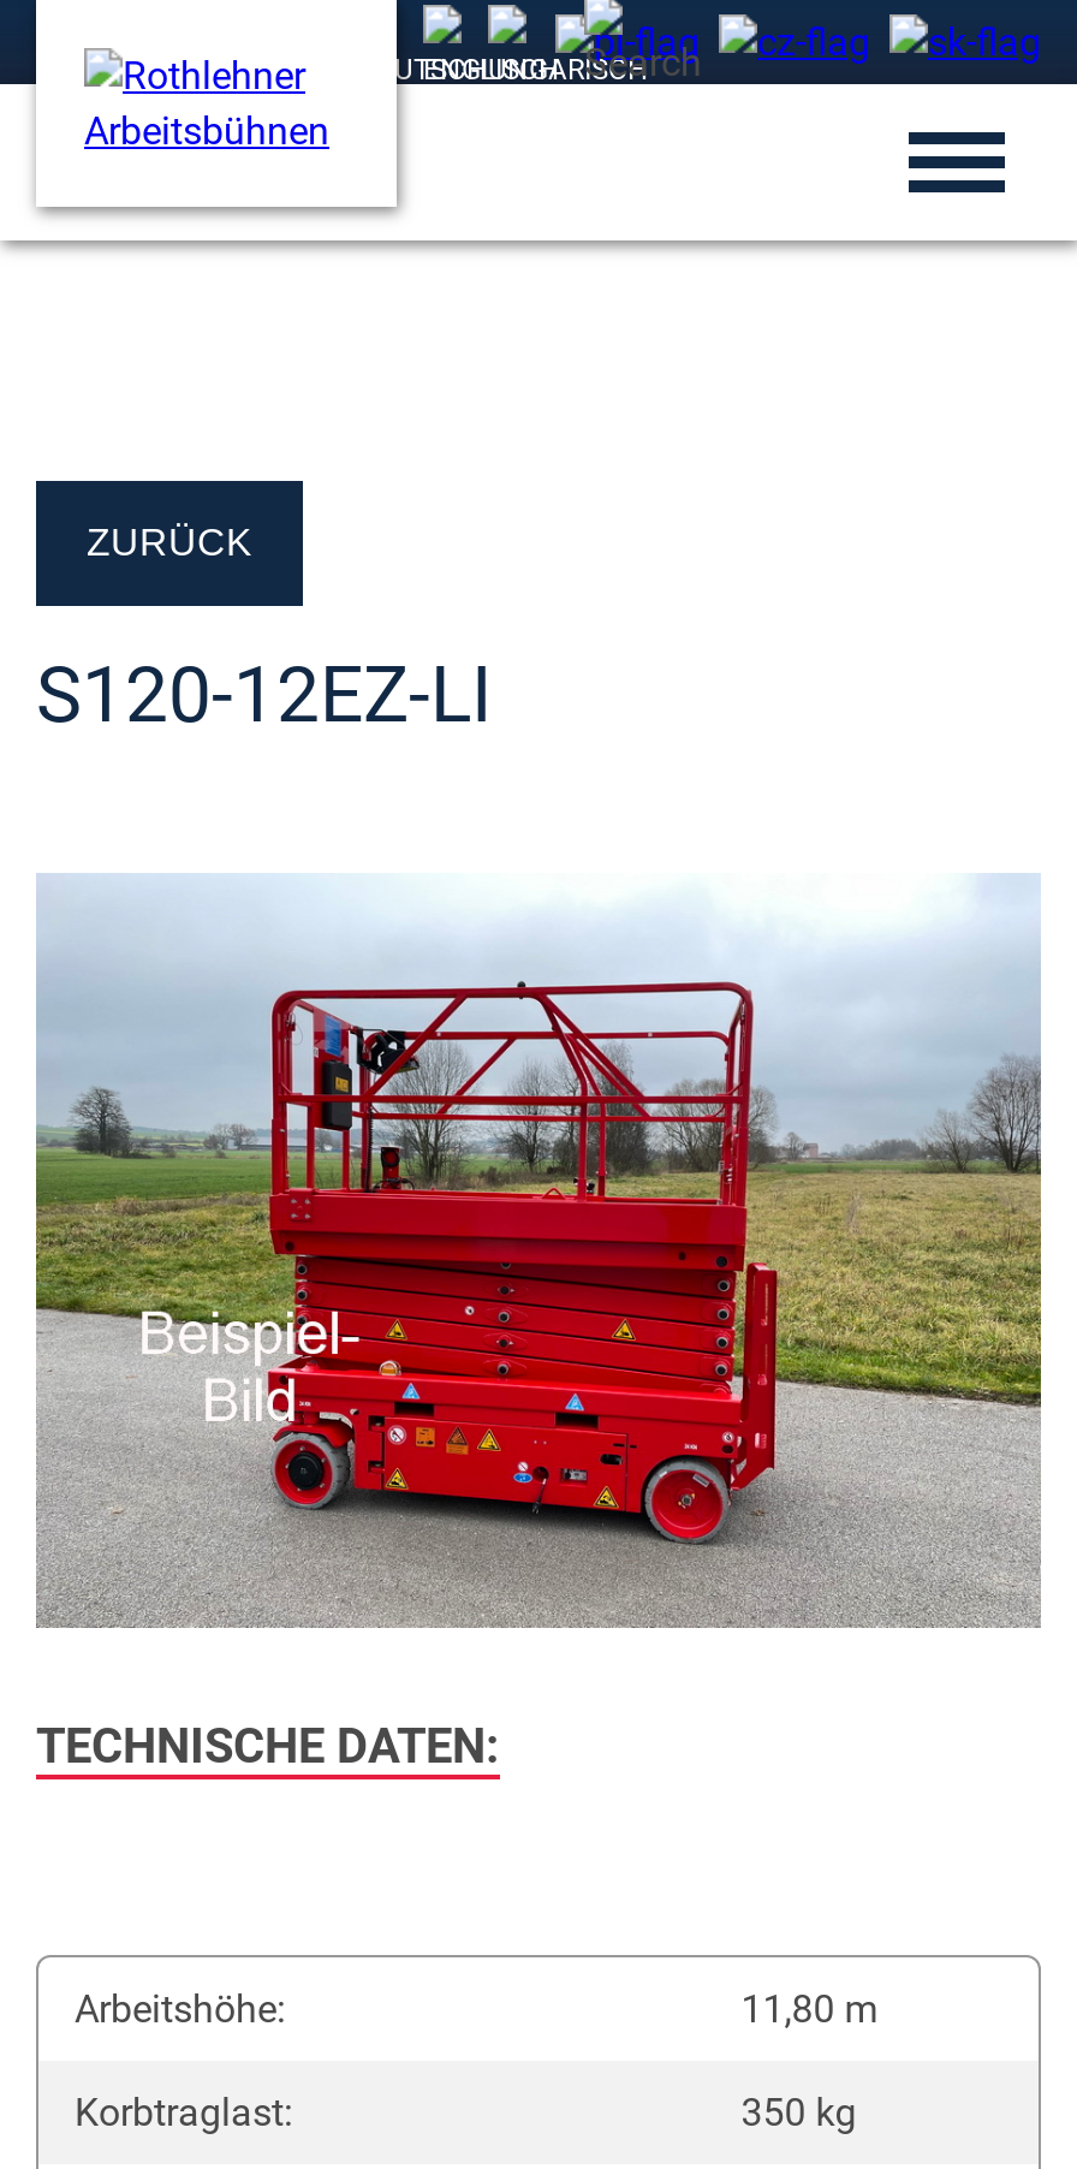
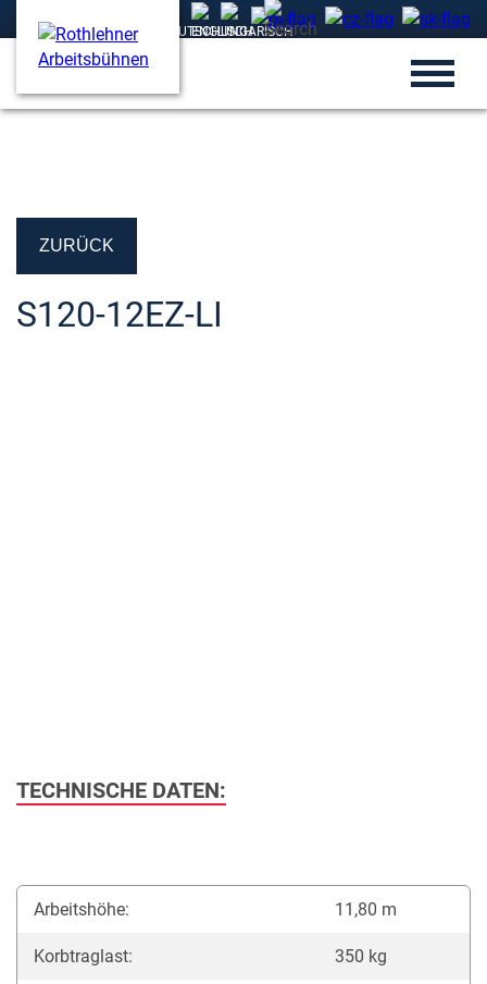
- [image]
